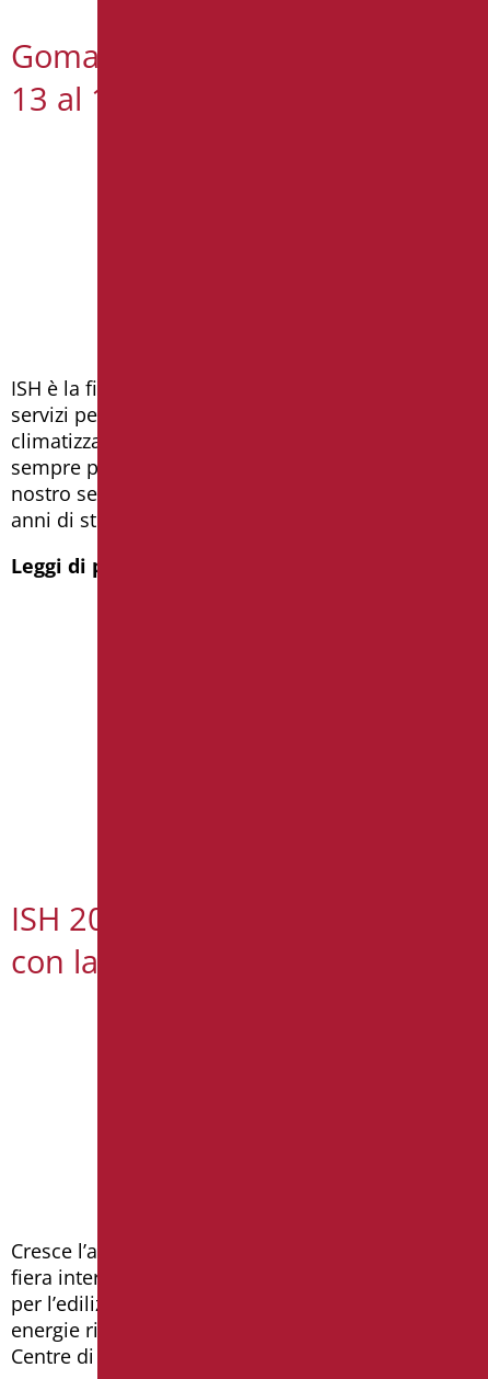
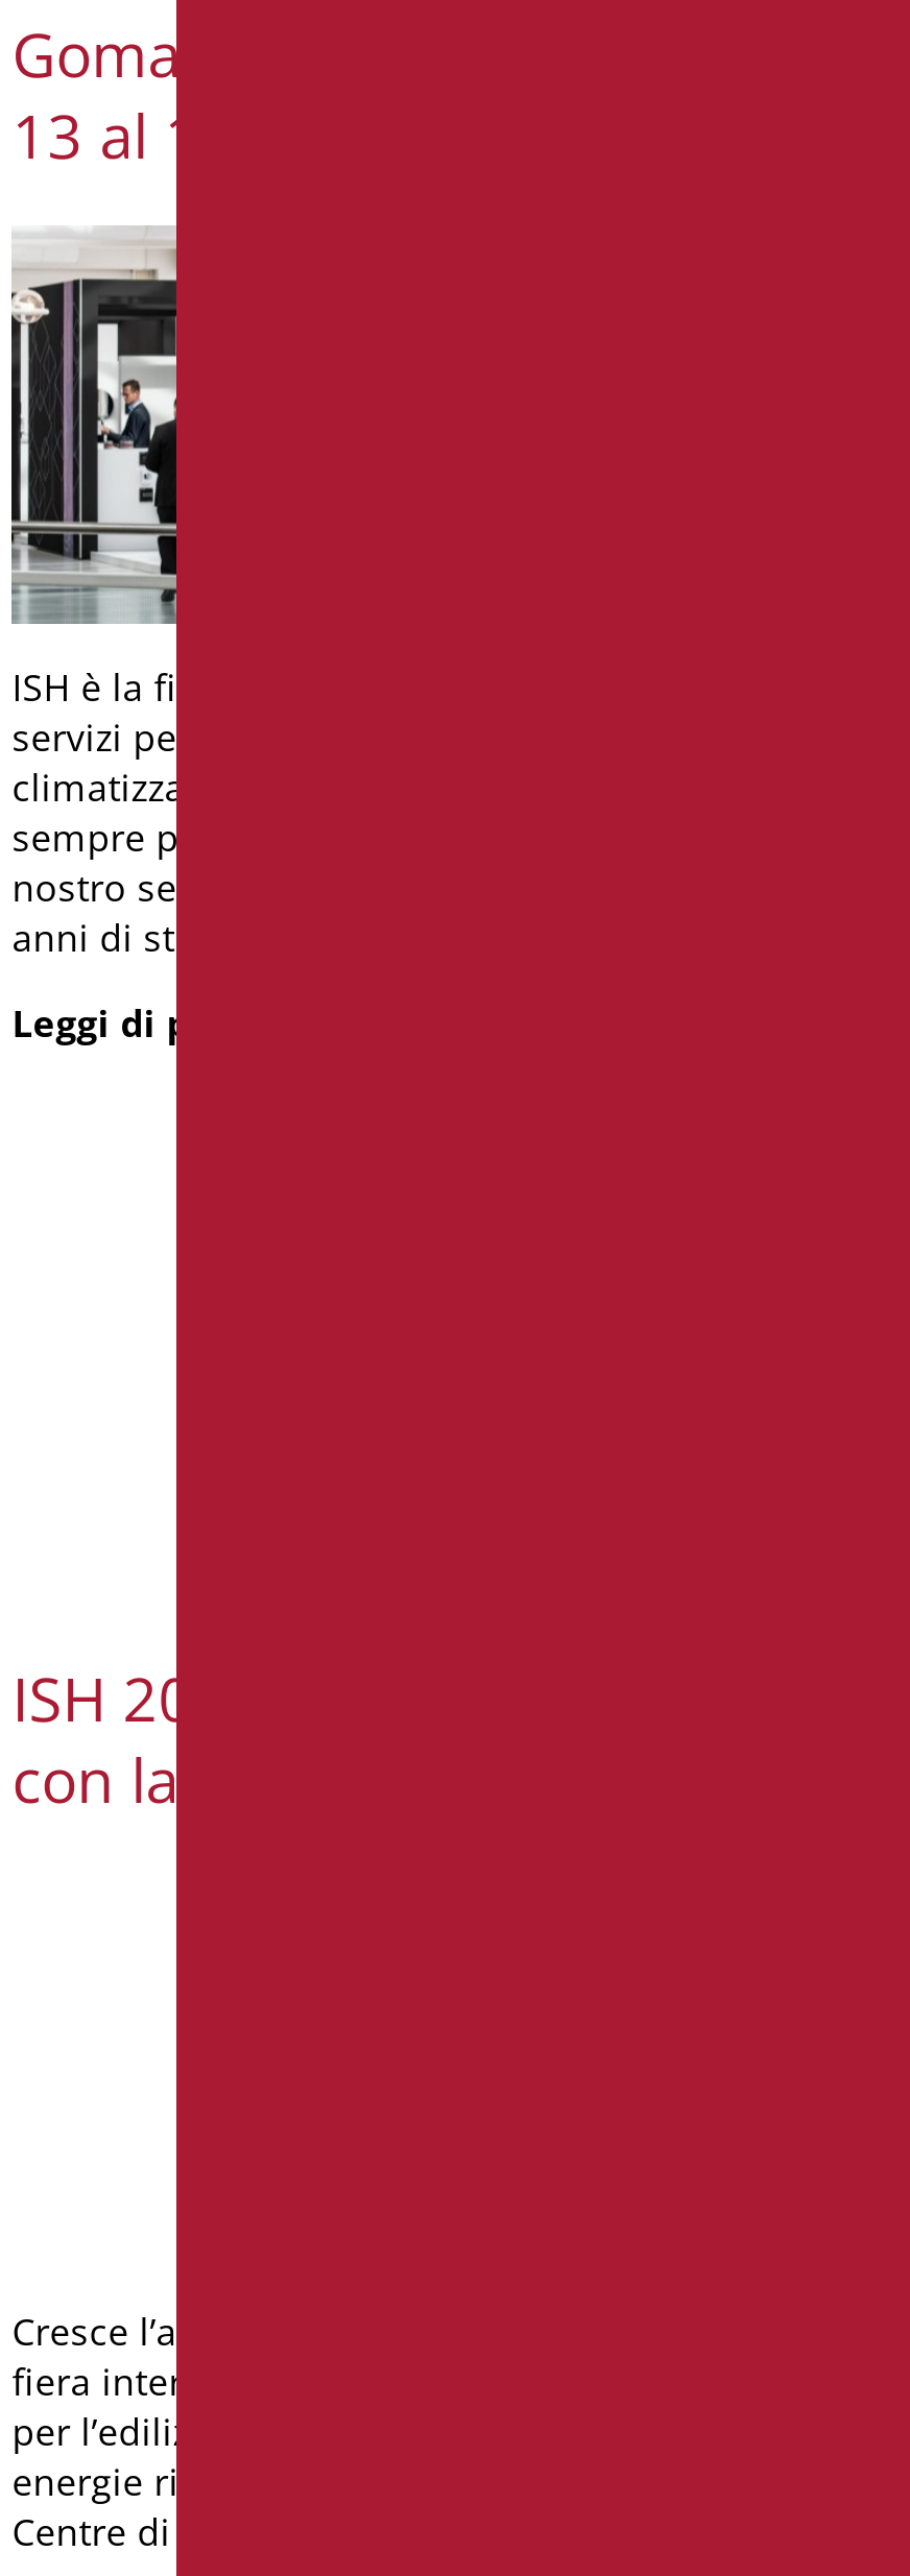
+ [image]
